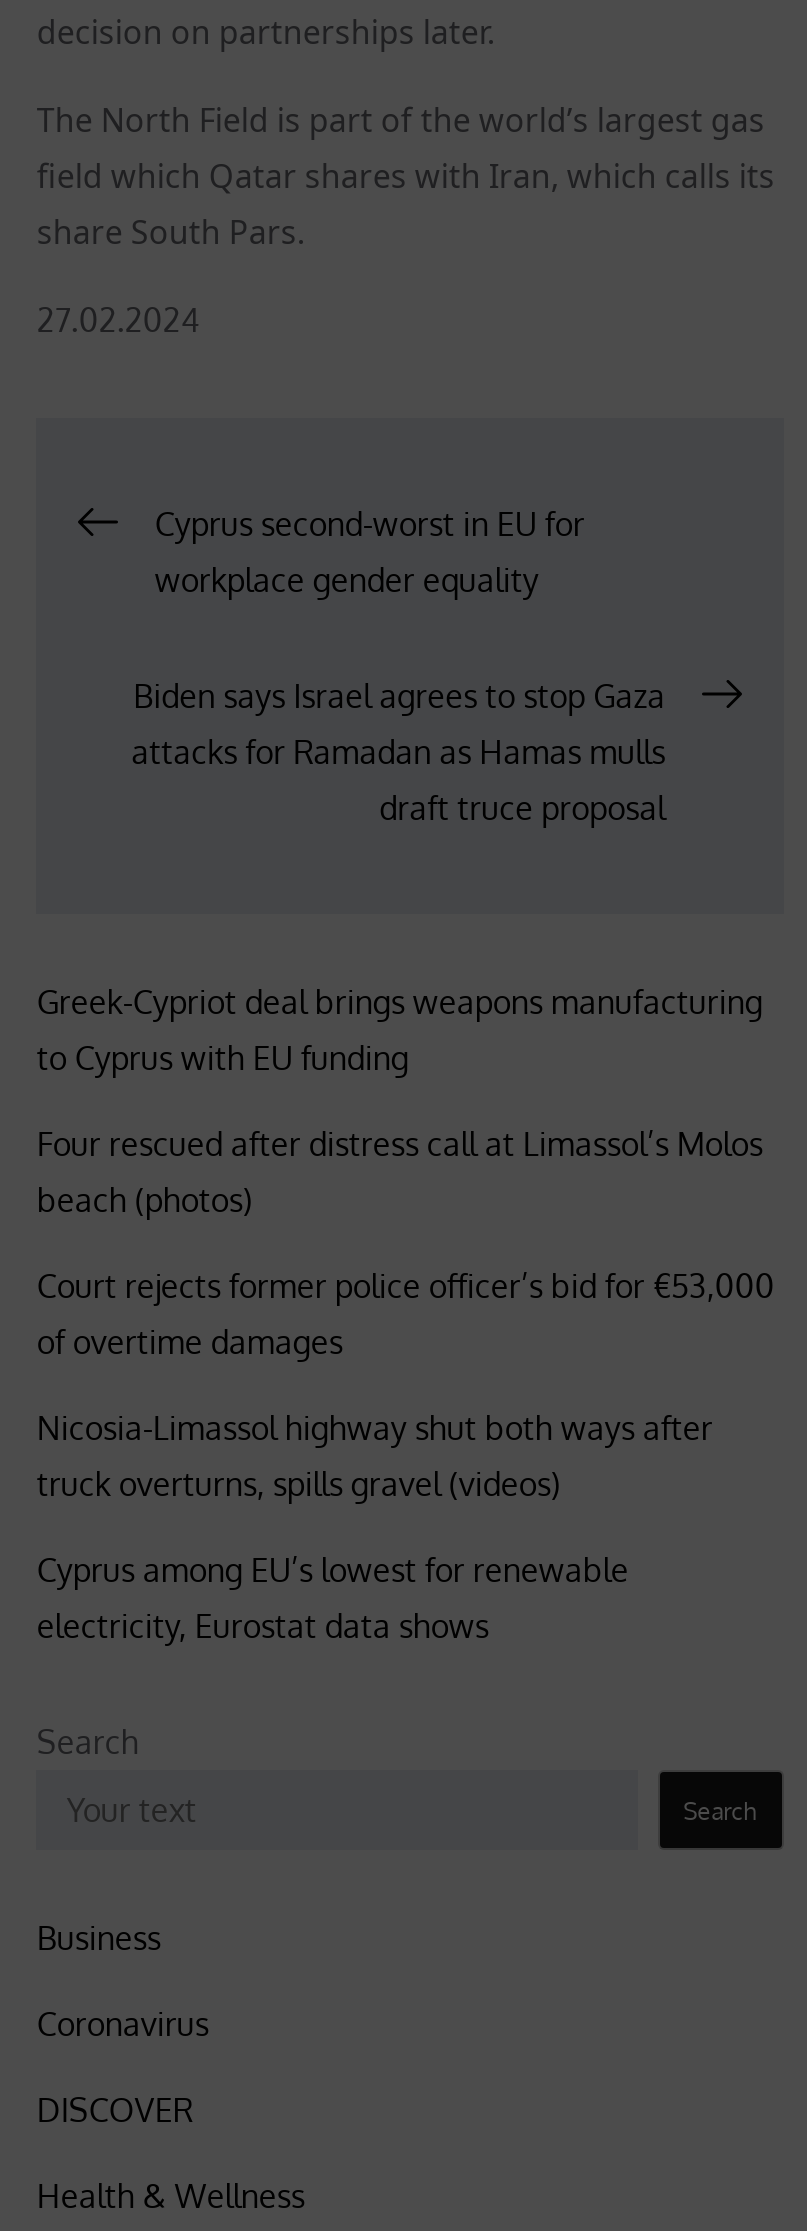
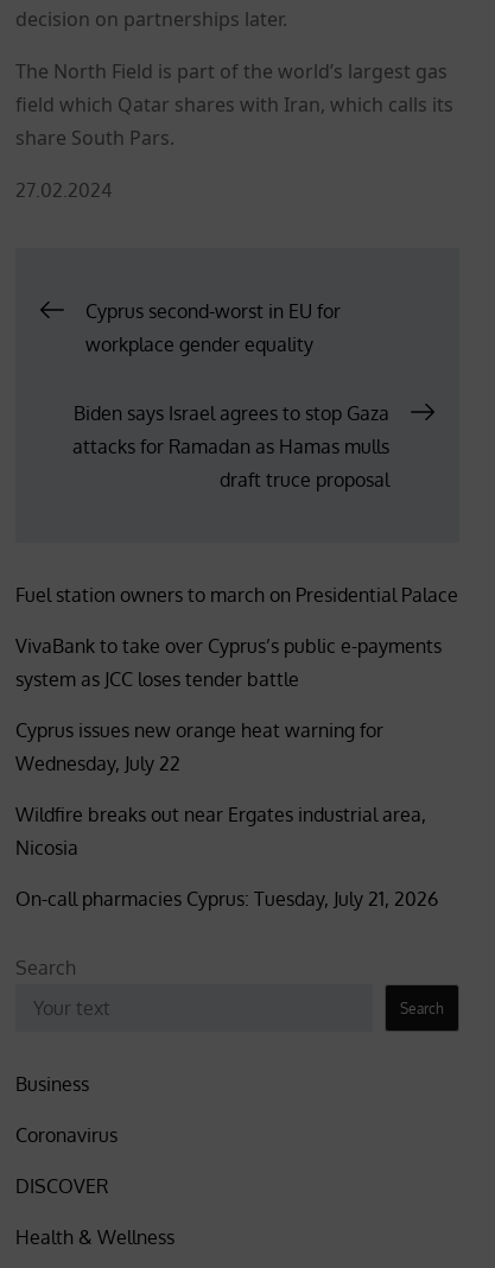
- Greek-Cypriot deal brings weapons manufacturing
- to Cyprus with EU funding
+ Fuel station owners to march on Presidential Palace

- Four rescued after distress call at Limassol’s Molos
- beach (photos)
+ VivaBank to take over Cyprus’s public e-payments
+ system as JCC loses tender battle

- Court rejects former police officer’s bid for €53,000
- of overtime damages
+ Cyprus issues new orange heat warning for
+ Wednesday, July 22

- Nicosia-Limassol highway shut both ways after
- truck overturns, spills gravel (videos)
+ Wildfire breaks out near Ergates industrial area,
+ Nicosia

- Cyprus among EU’s lowest for renewable
- electricity, Eurostat data shows
+ On-call pharmacies Cyprus: Tuesday, July 21, 2026
